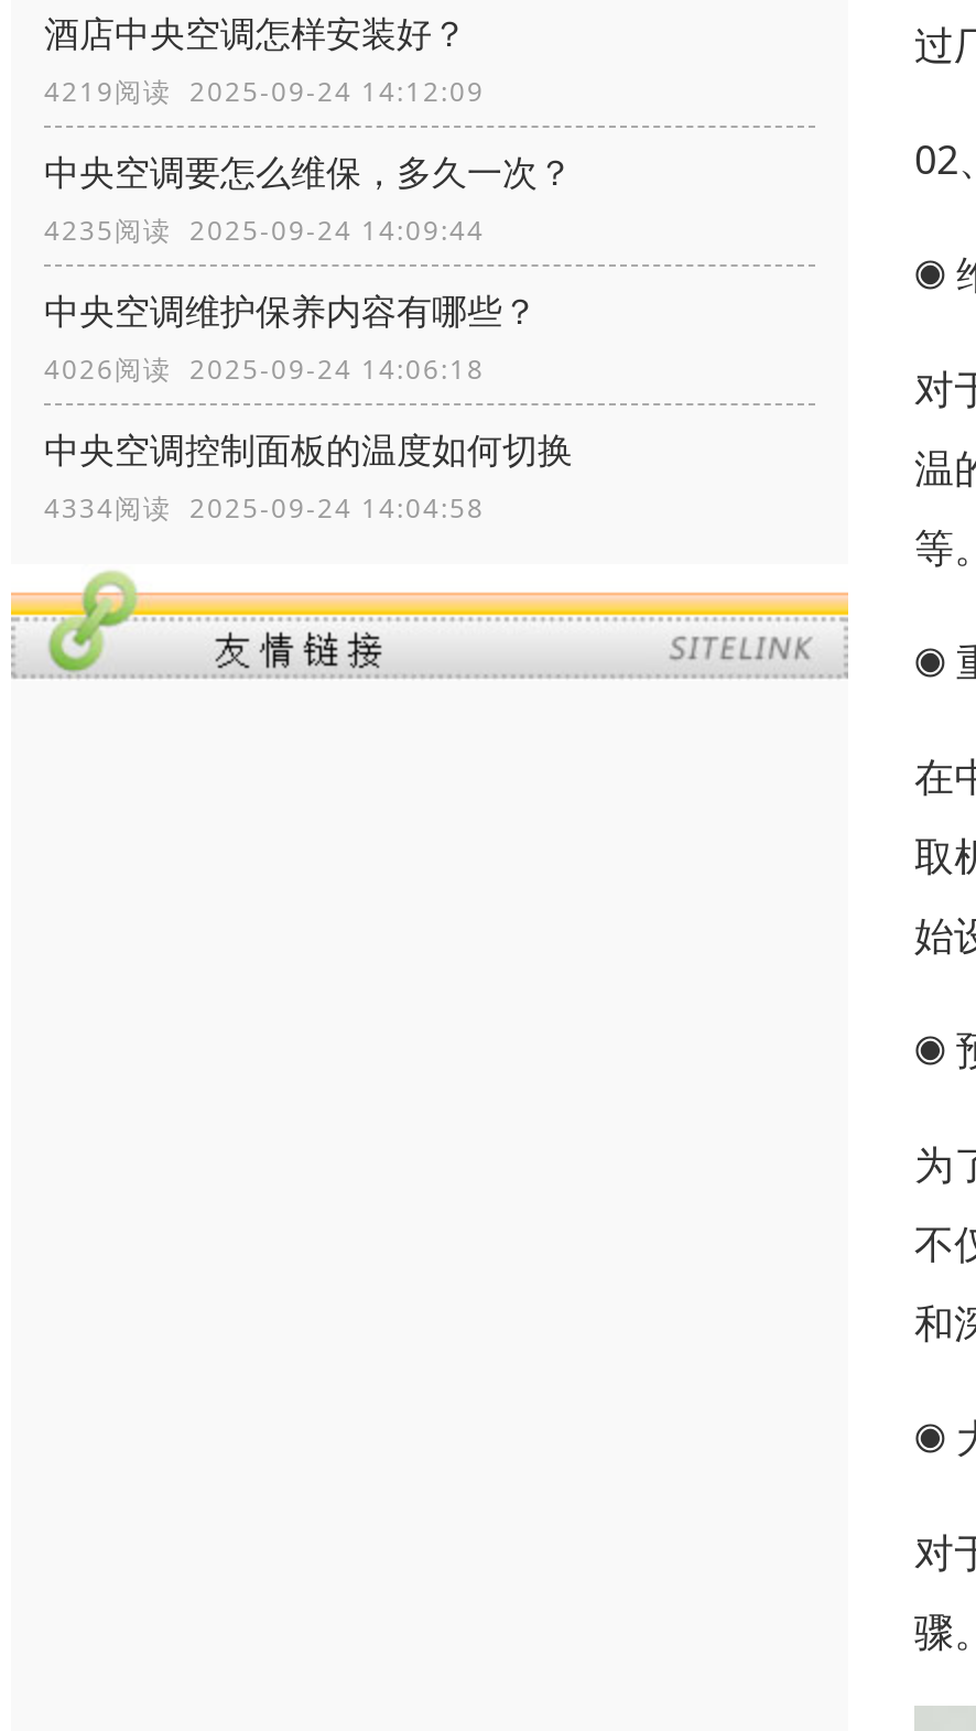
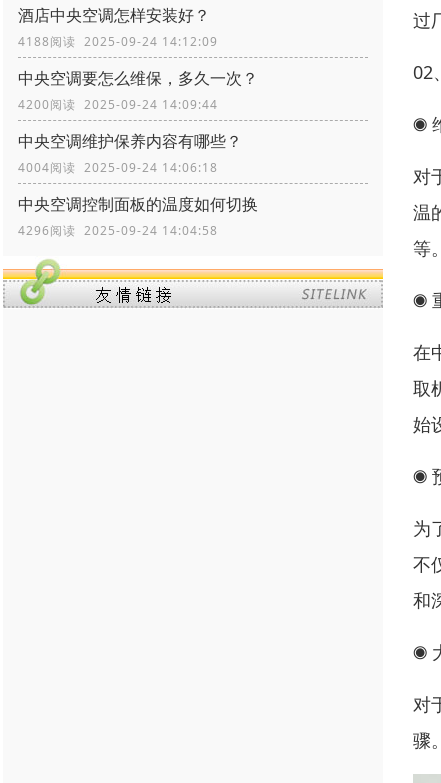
- 4219阅读 2025-09-24 14:12:09
+ 4188阅读 2025-09-24 14:12:09

- 4235阅读 2025-09-24 14:09:44
+ 4200阅读 2025-09-24 14:09:44

- 4026阅读 2025-09-24 14:06:18
+ 4004阅读 2025-09-24 14:06:18

- 4334阅读 2025-09-24 14:04:58
+ 4296阅读 2025-09-24 14:04:58
